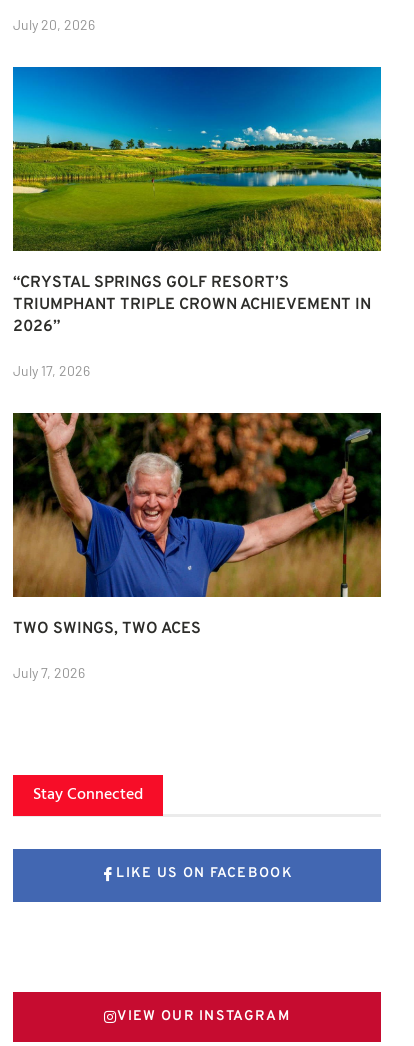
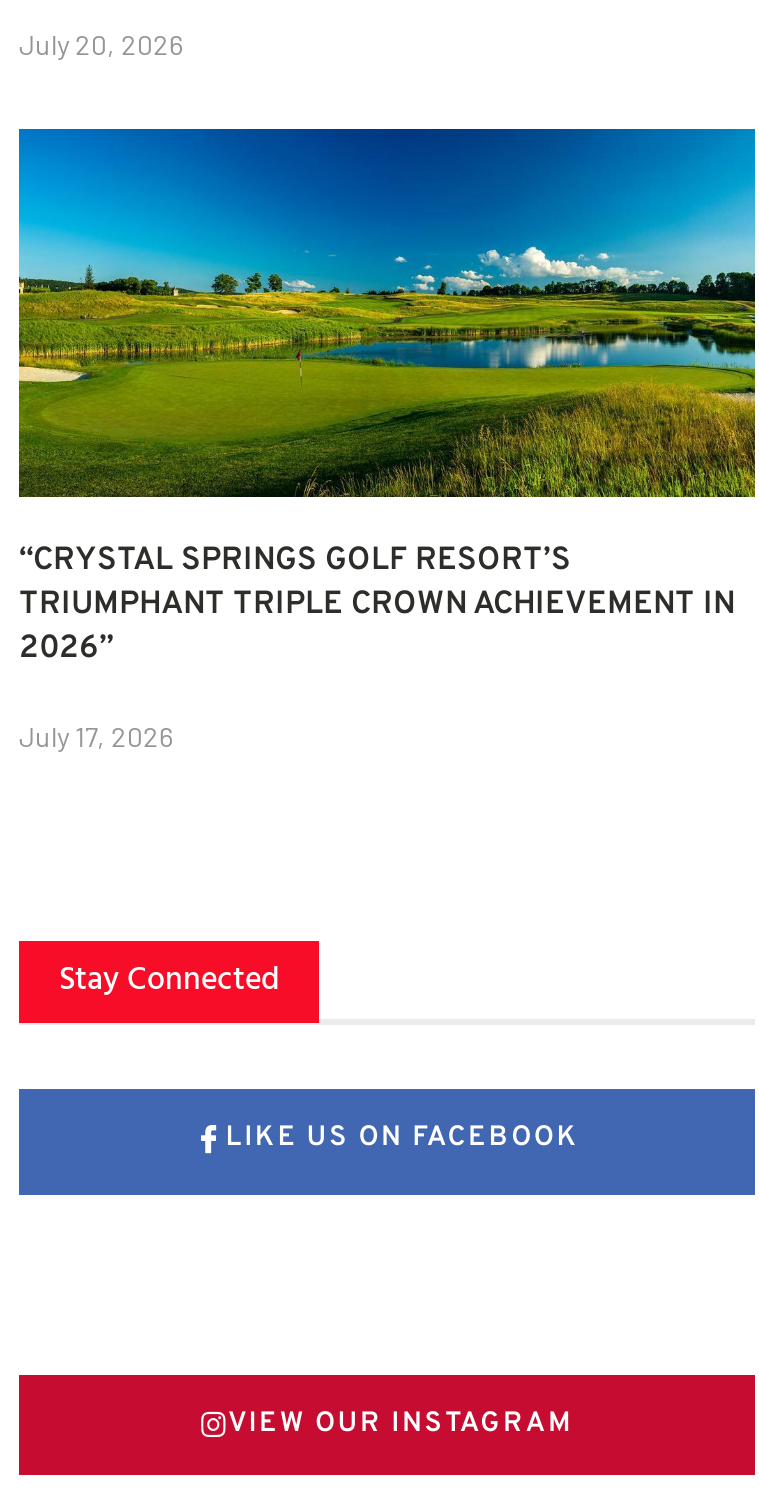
- [image]
- TWO SWINGS, TWO ACES
- July 7, 2026
